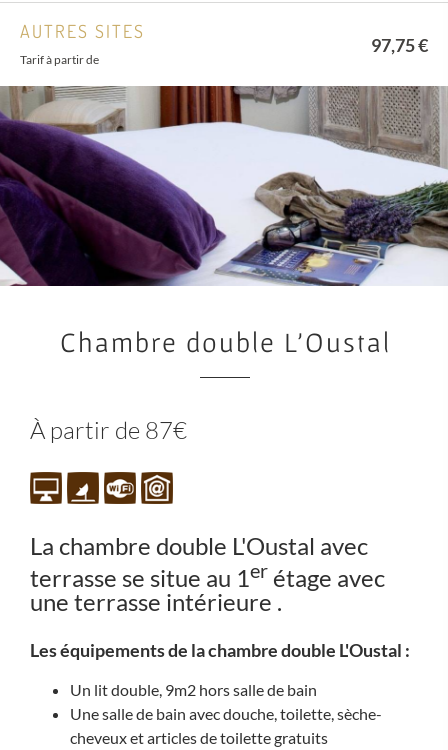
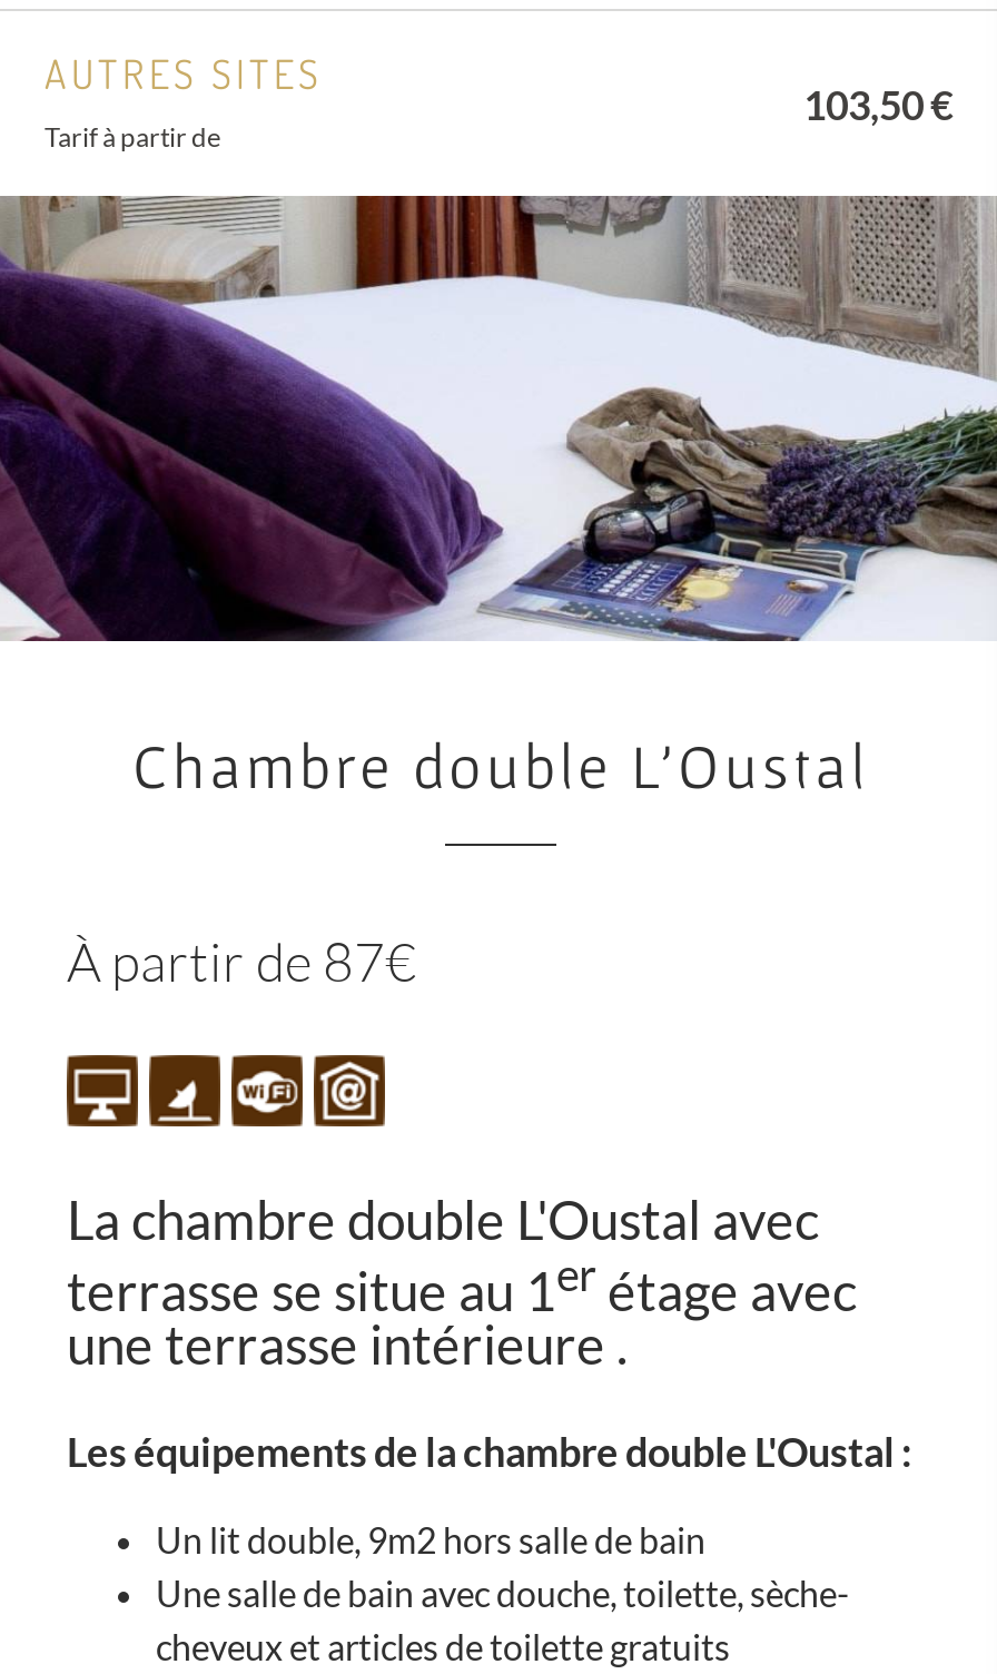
- 97,75 €
+ 103,50 €
